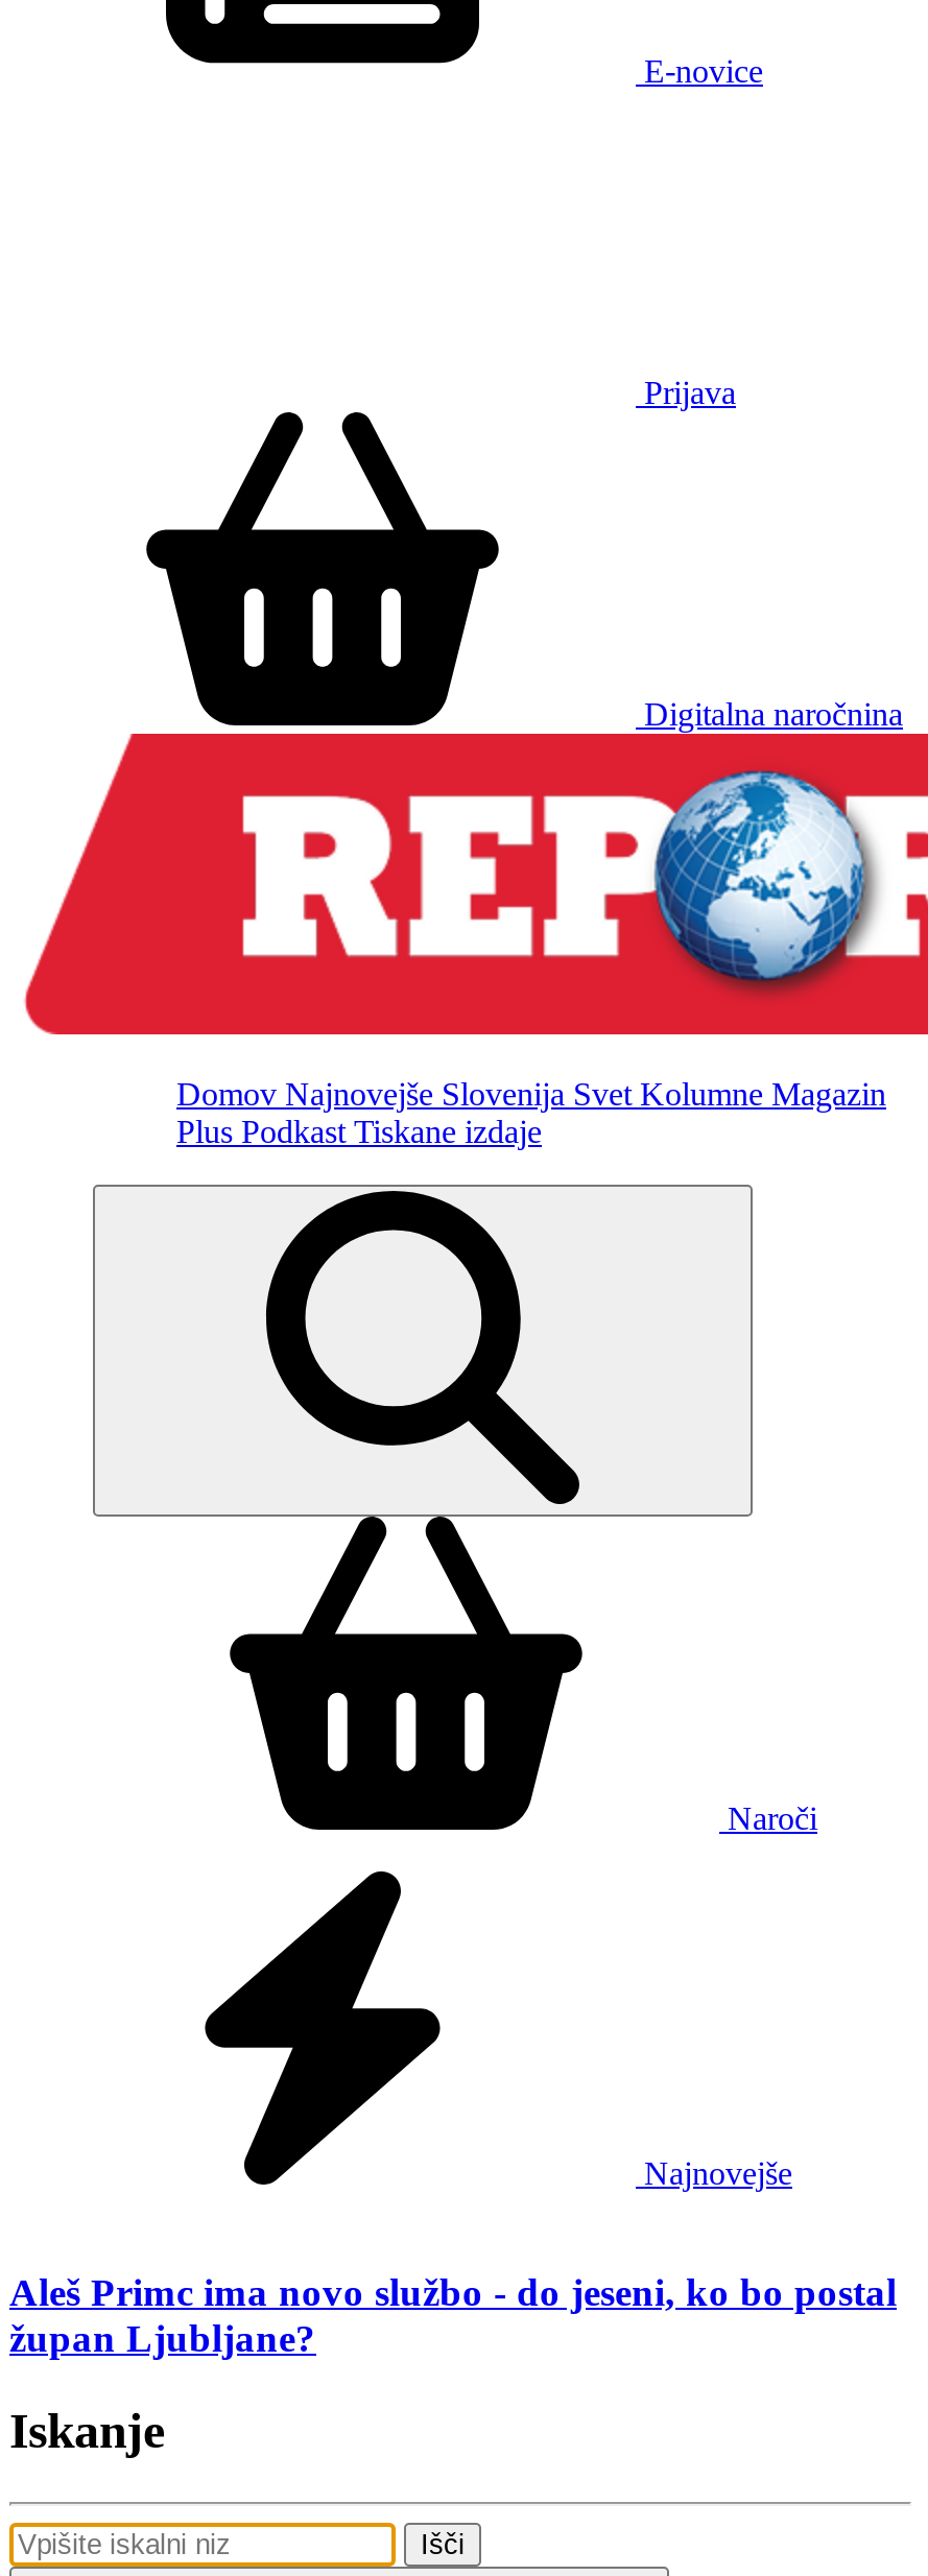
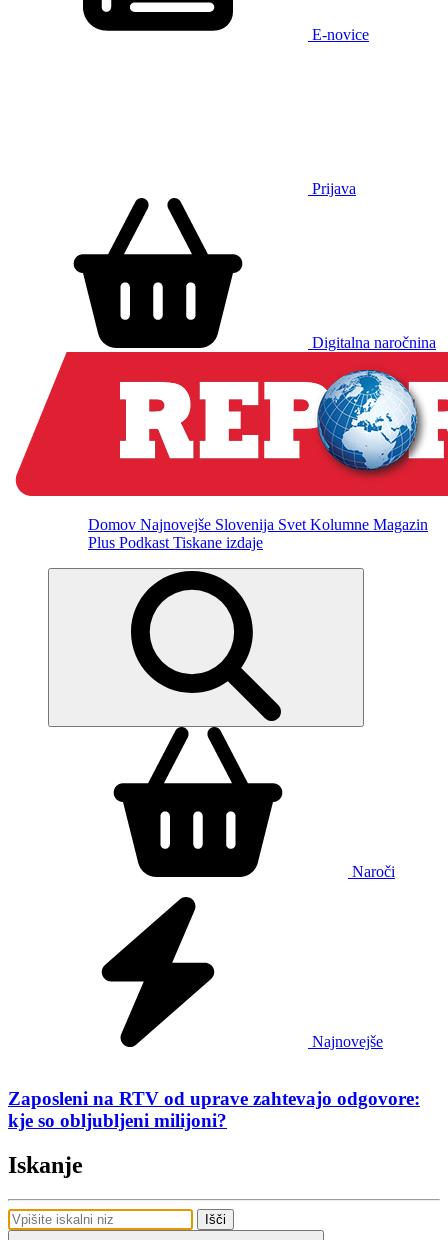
- Aleš Primc ima novo službo - do jeseni, ko bo postal
- župan Ljubljane?
+ Zaposleni na RTV od uprave zahtevajo odgovore:
+ kje so obljubljeni milijoni?
